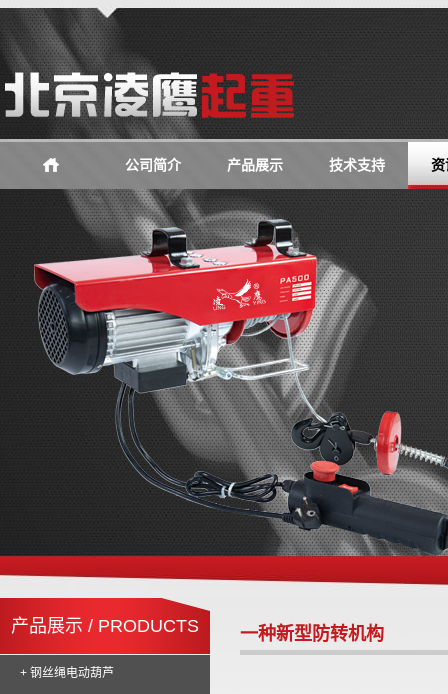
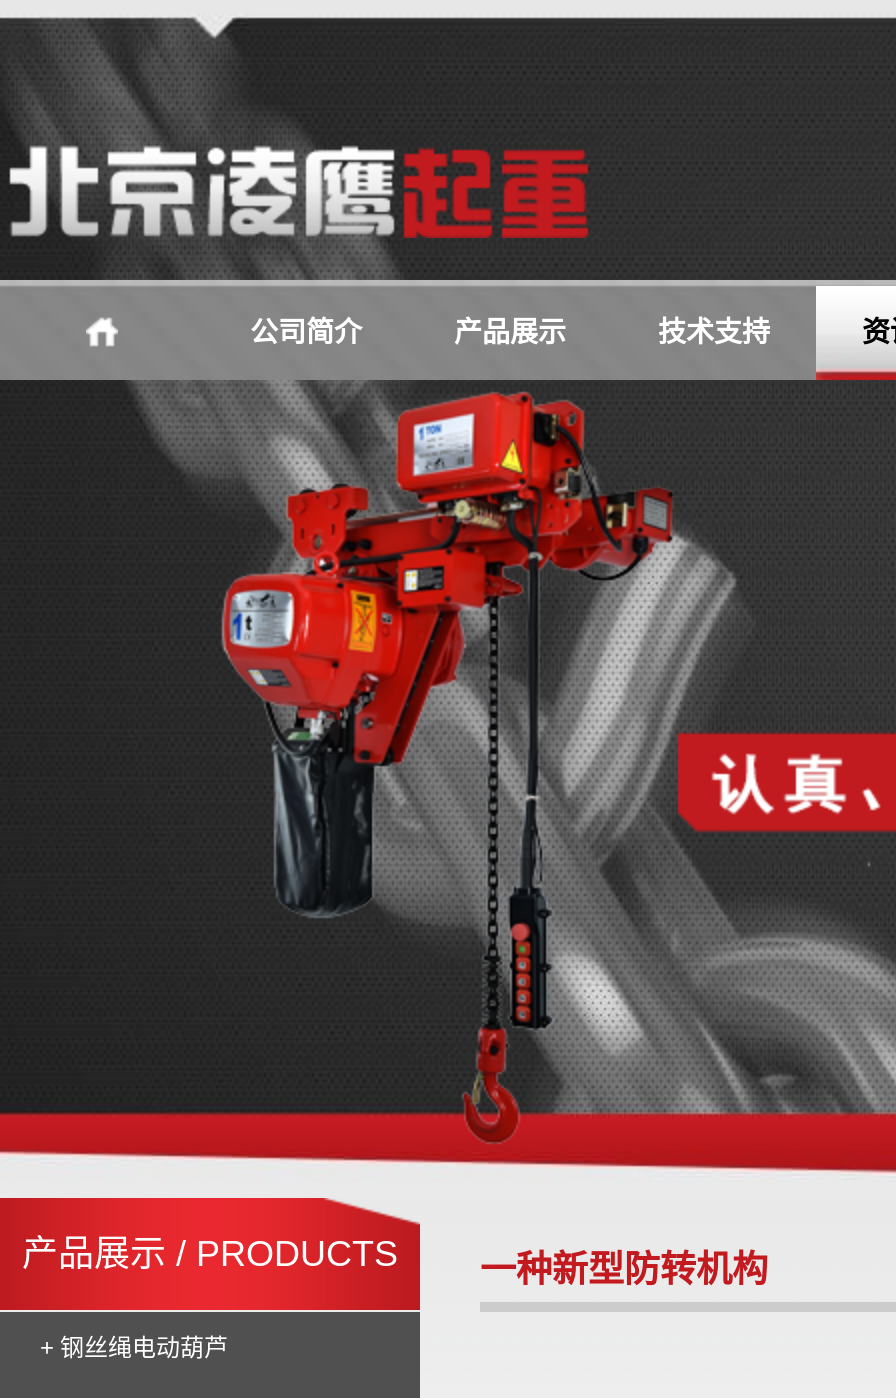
- [image]
+ [image]
